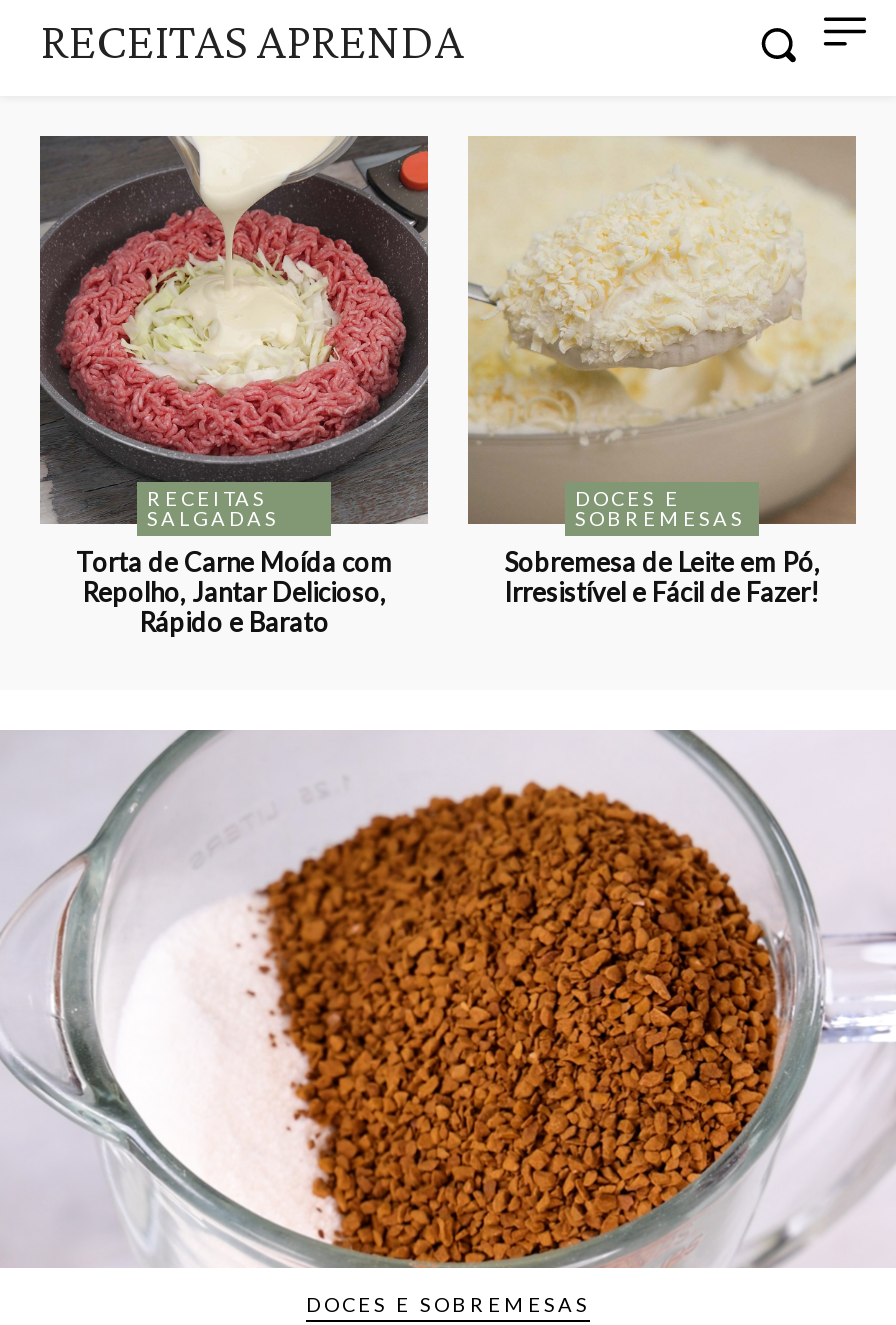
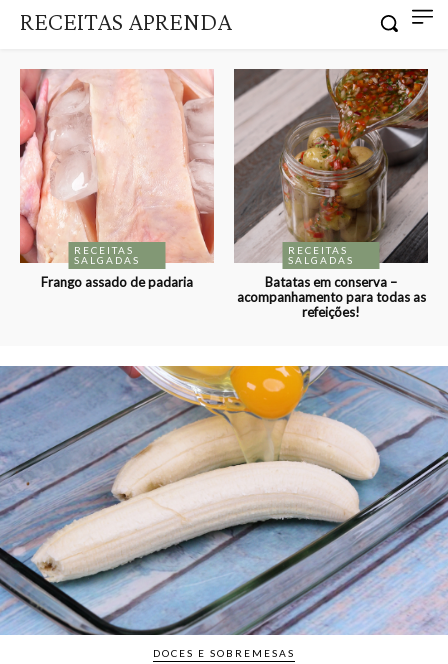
- [image]
- Torta de Carne Moída com
- Repolho, Jantar Delicioso,
- Rápido e Barato
+ [image]
+ Frango assado de padaria

- [image]
- DOCES E
- SOBREMESAS
+ [image]
+ RECEITAS
+ SALGADAS

- Sobremesa de Leite em Pó,
- Irresistível e Fácil de Fazer!
+ Batatas em conserva –
+ acompanhamento para todas as
+ refeições!

- [image]
+ [image]
